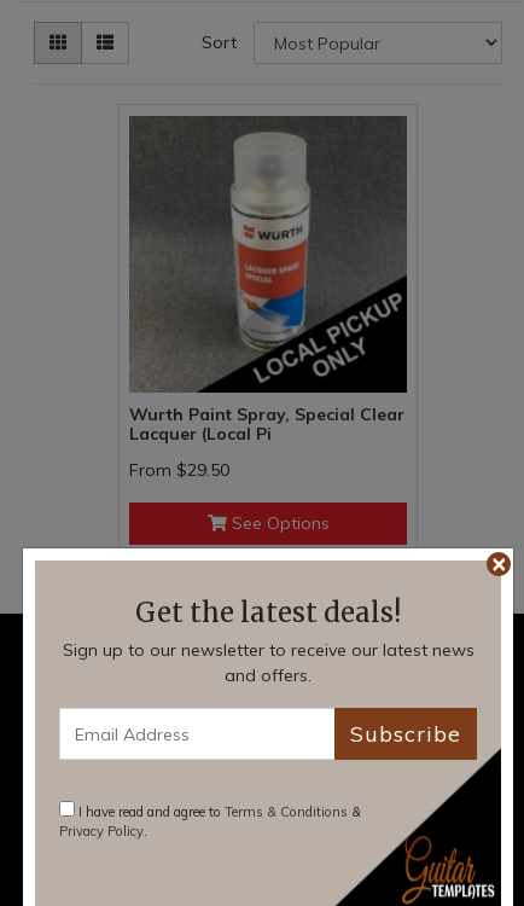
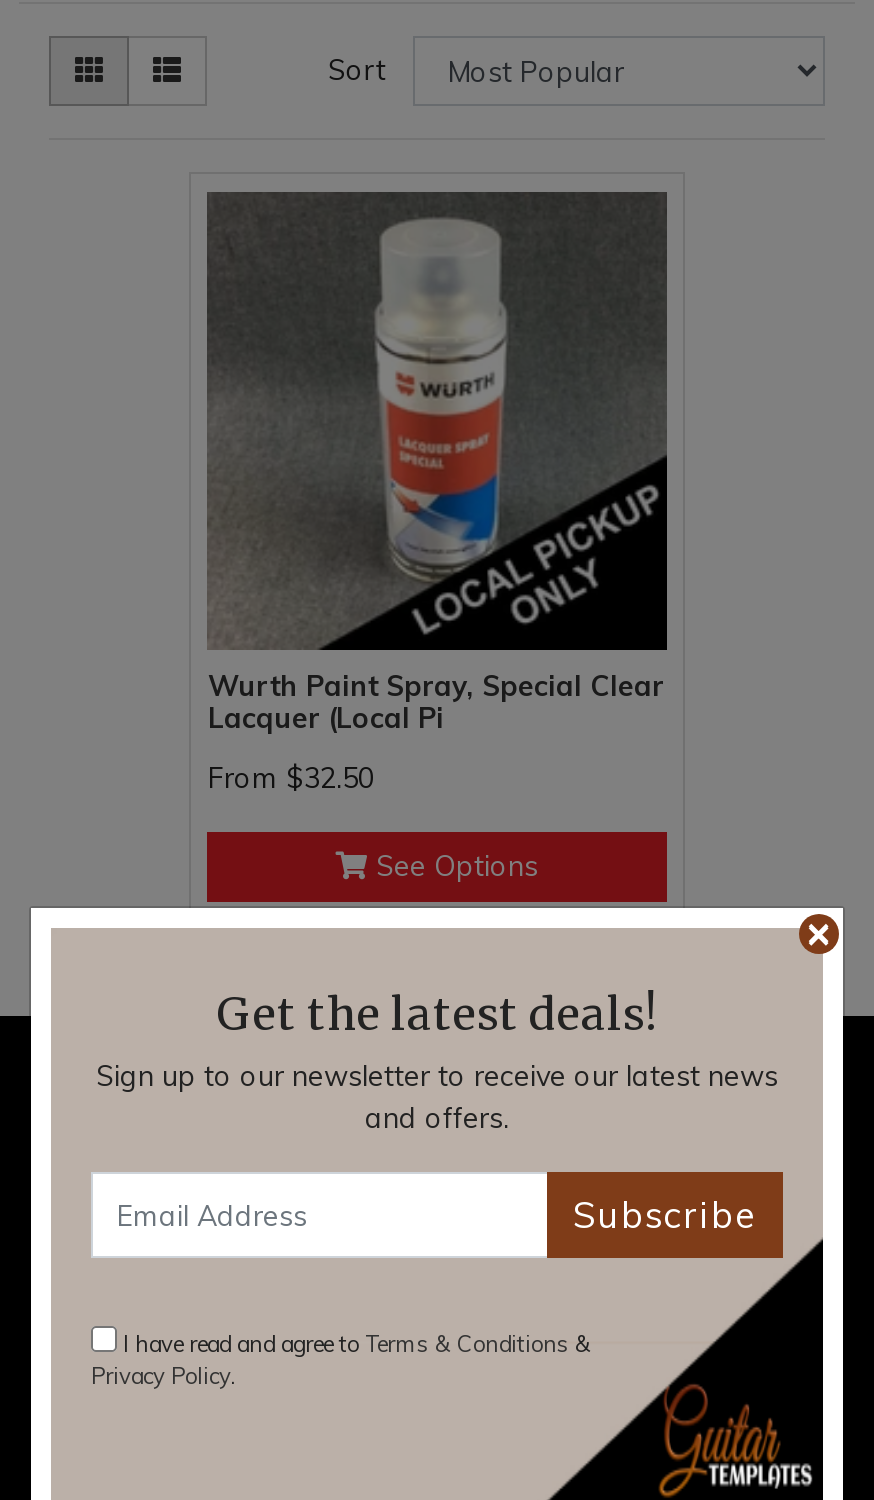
- From $29.50
+ From $32.50
